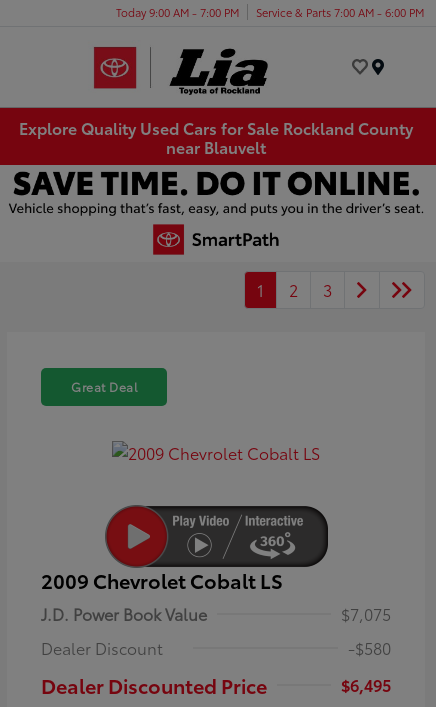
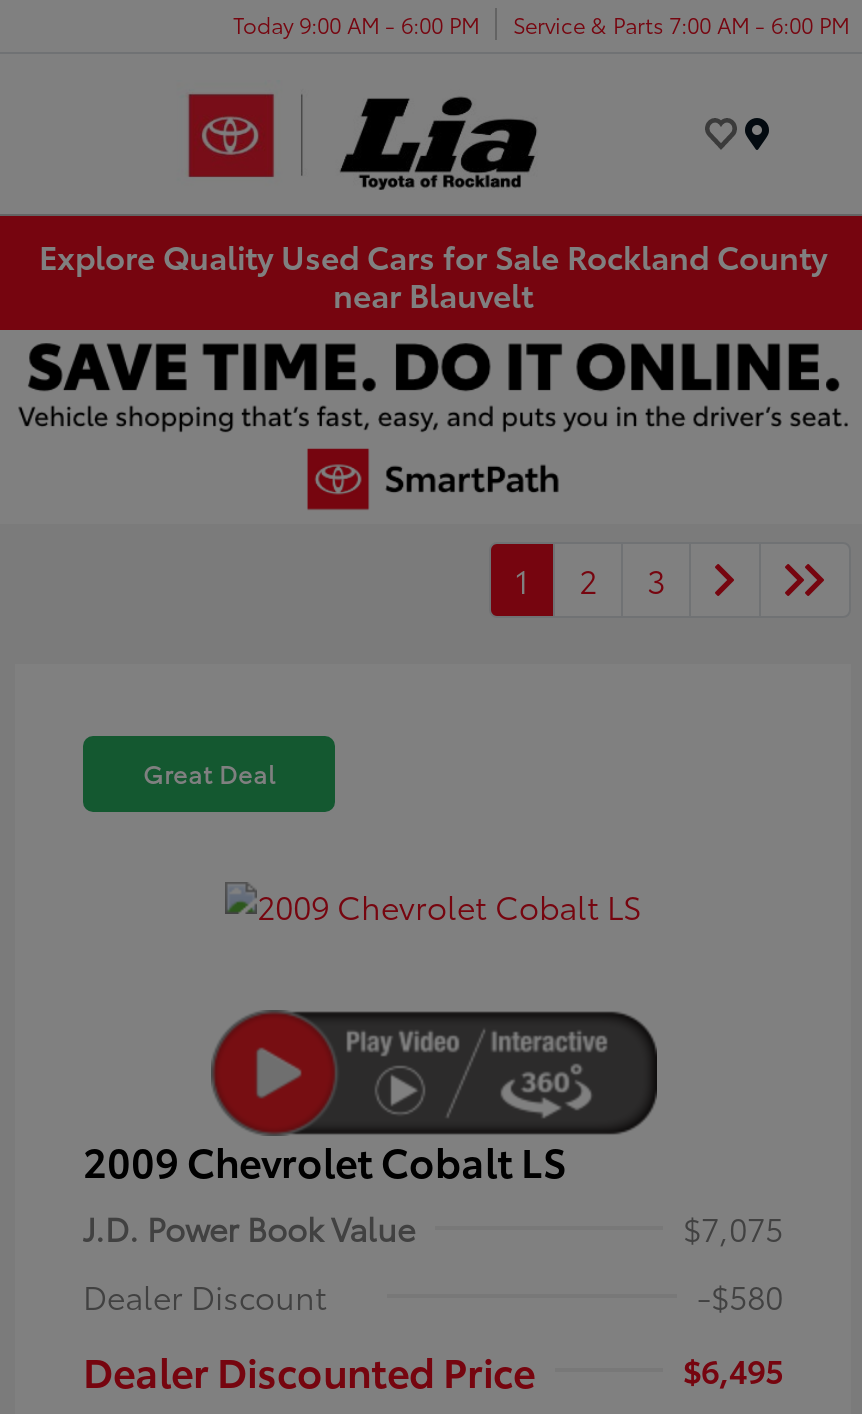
- Today 9:00 AM - 7:00 PM Service & Parts 7:00 AM - 6:00 PM
+ Today 9:00 AM - 6:00 PM Service & Parts 7:00 AM - 6:00 PM
